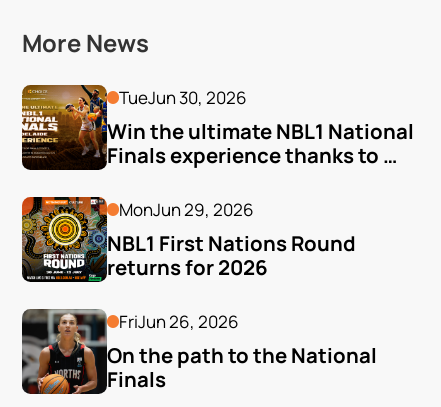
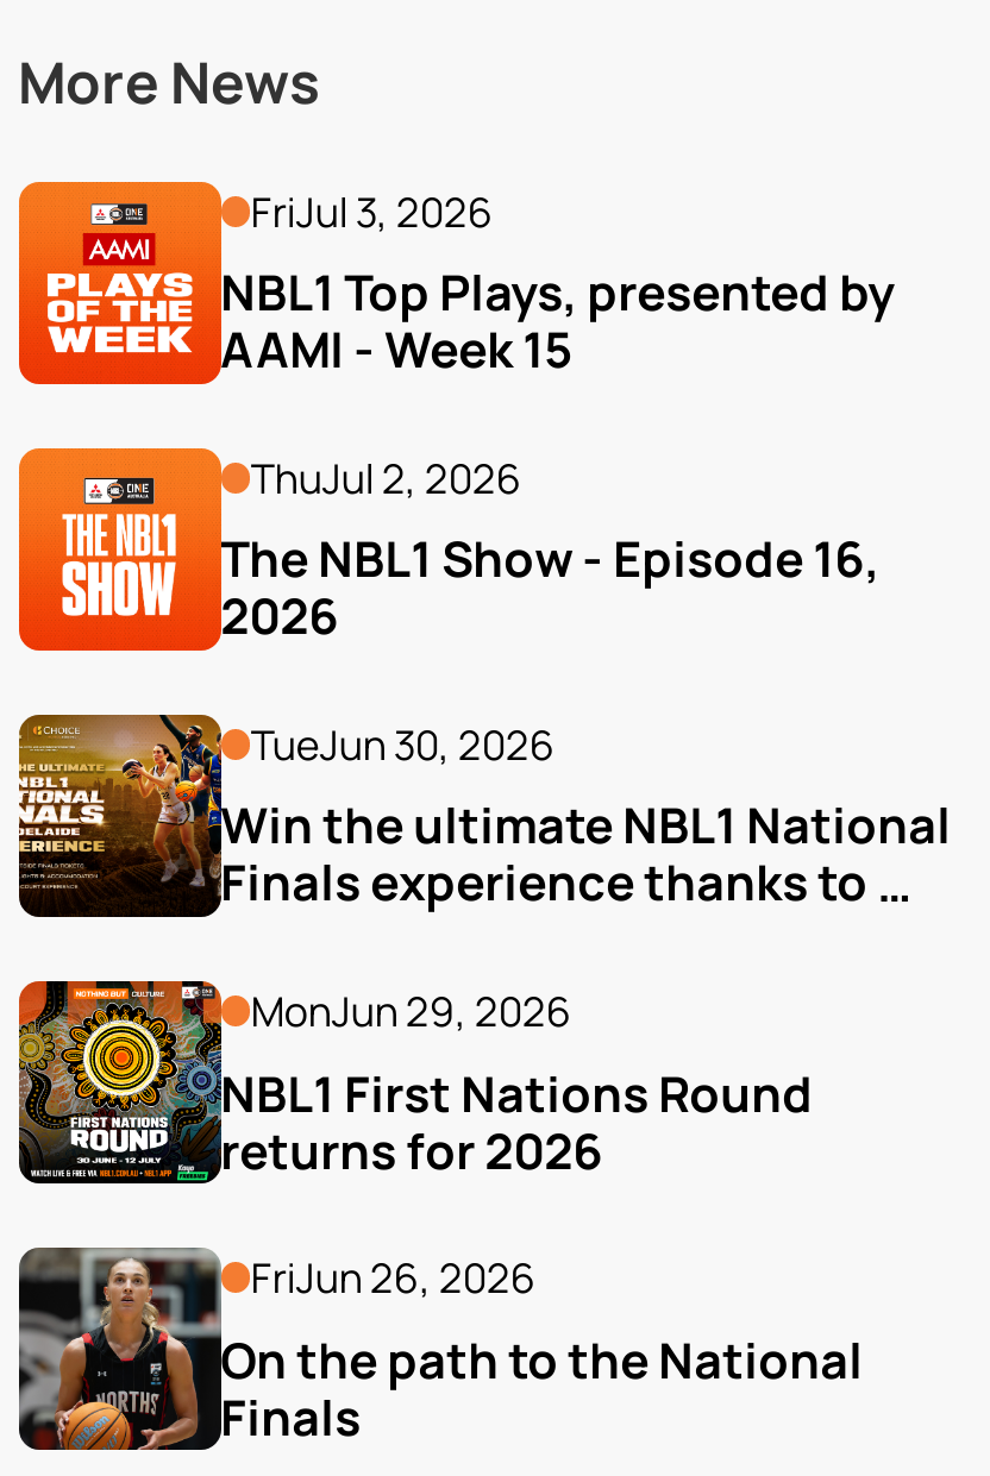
+ [image]
+ FriJul 3, 2026
+ NBL1 Top Plays, presented by
+ AAMI - Week 15
+ ThuJul 2, 2026
+ The NBL1 Show - Episode 16,
+ 2026

+ [image]
